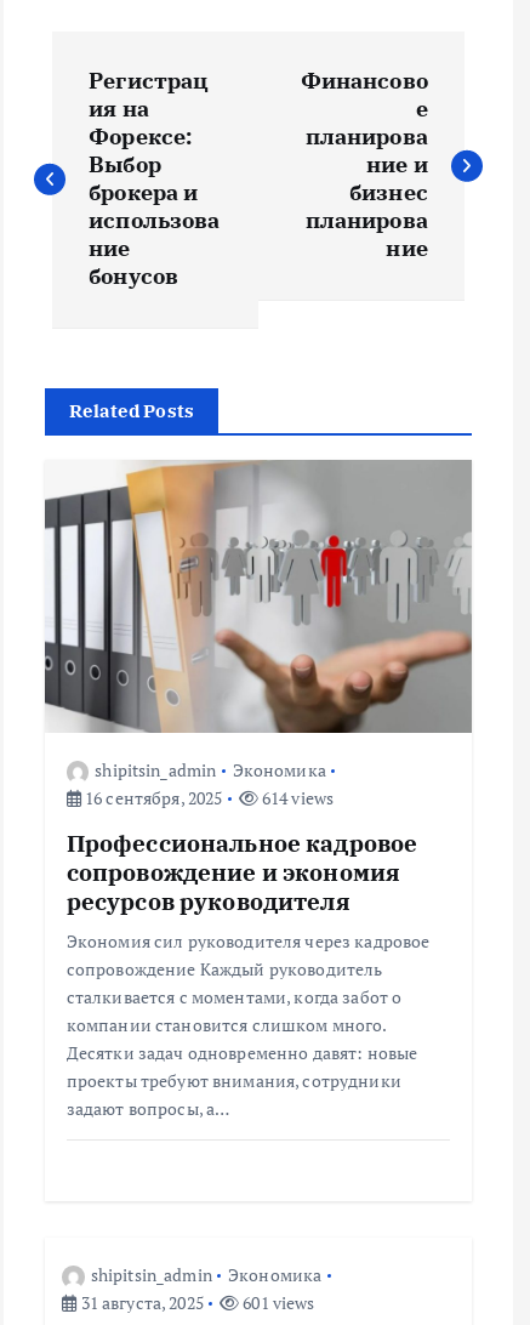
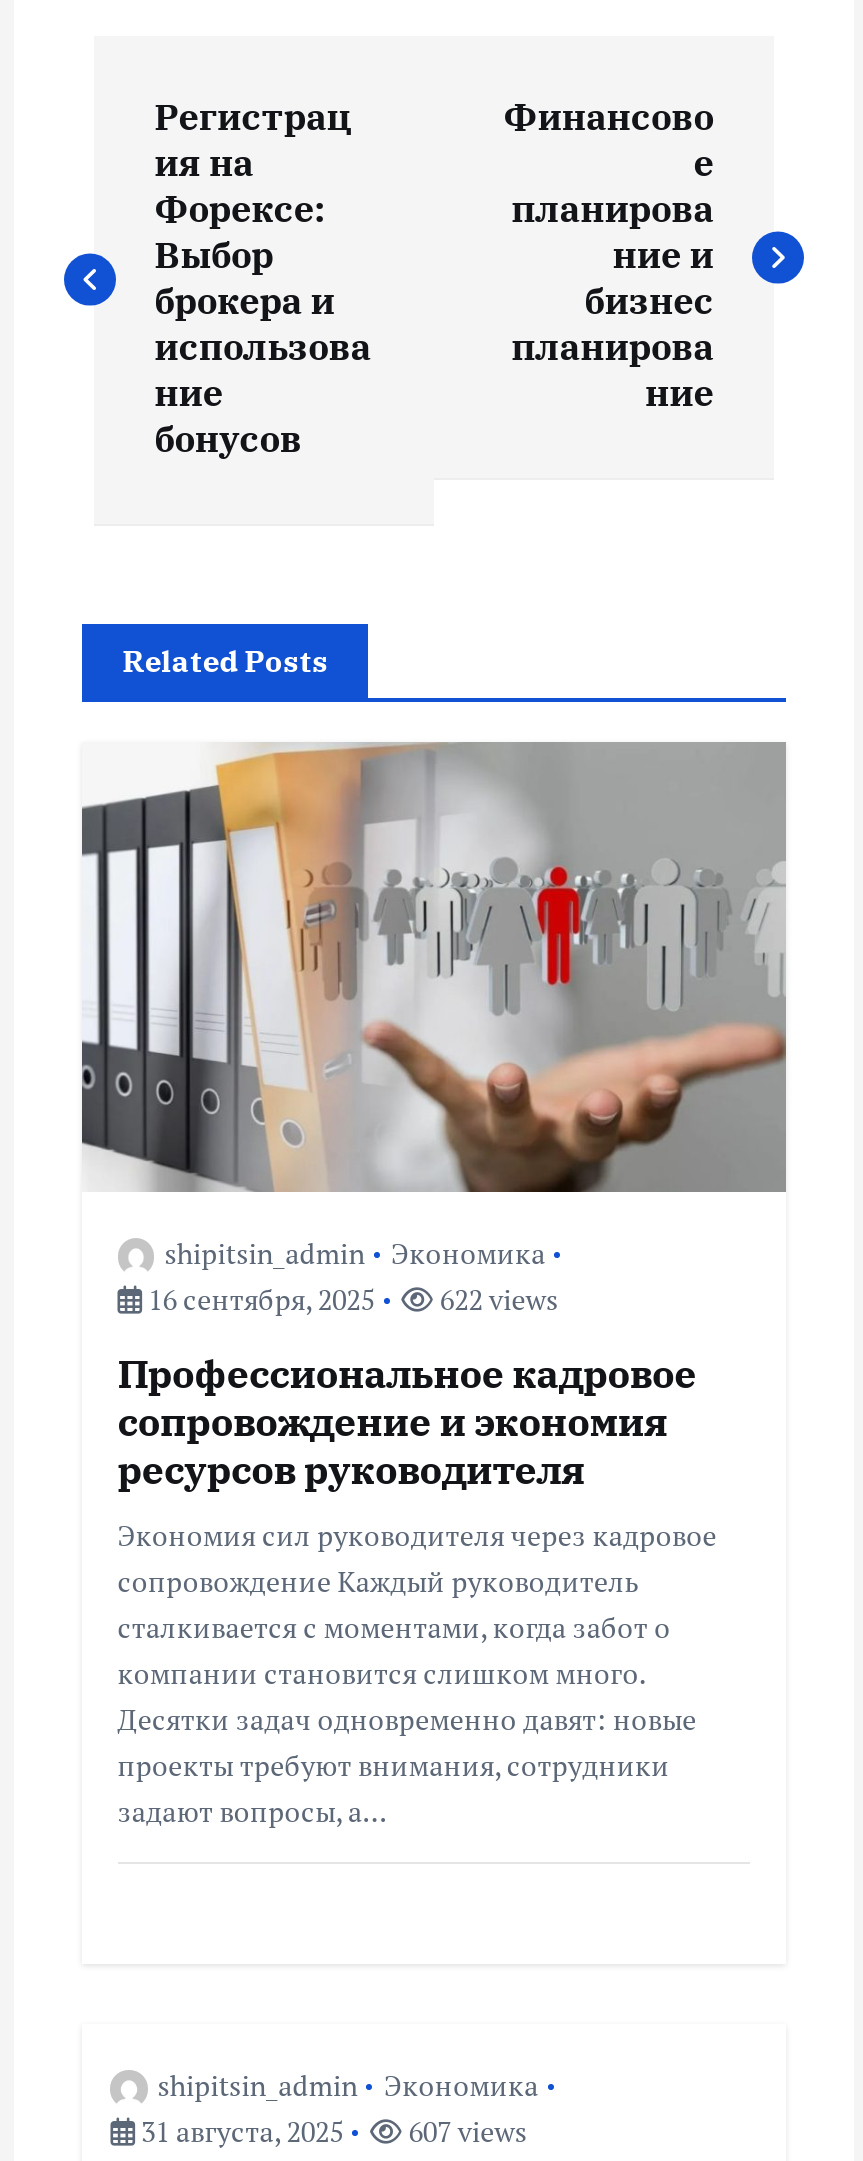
- 614 views
+ 622 views

- 601 views
+ 607 views
